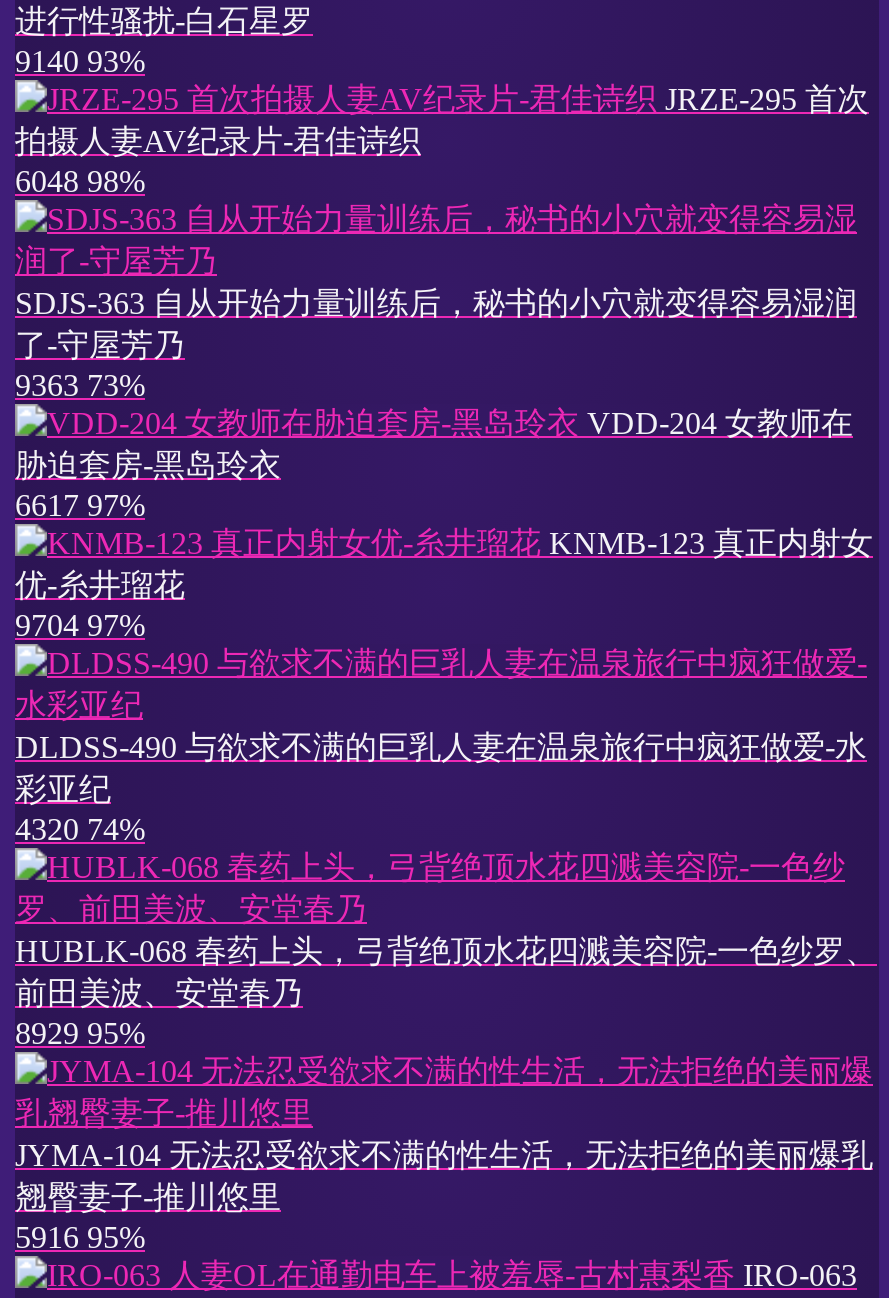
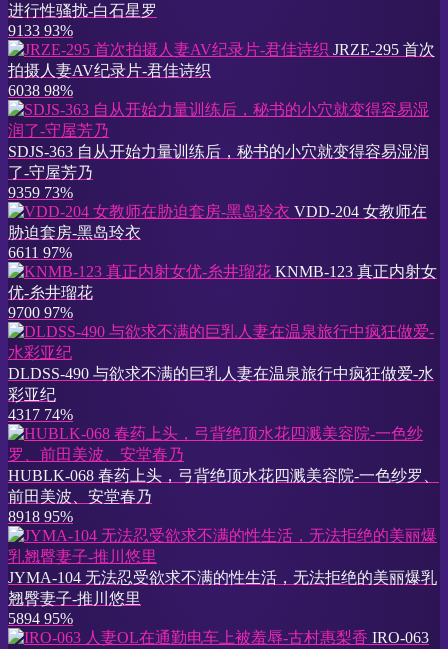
- 9140 93%
+ 9133 93%

- 6048 98%
+ 6038 98%

- 9363 73%
+ 9359 73%

- 6617 97%
+ 6611 97%

- 9704 97%
+ 9700 97%

- 4320 74%
+ 4317 74%

- 8929 95%
+ 8918 95%

- 5916 95%
+ 5894 95%
